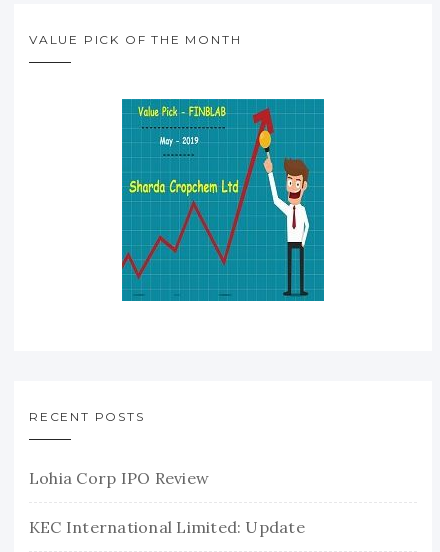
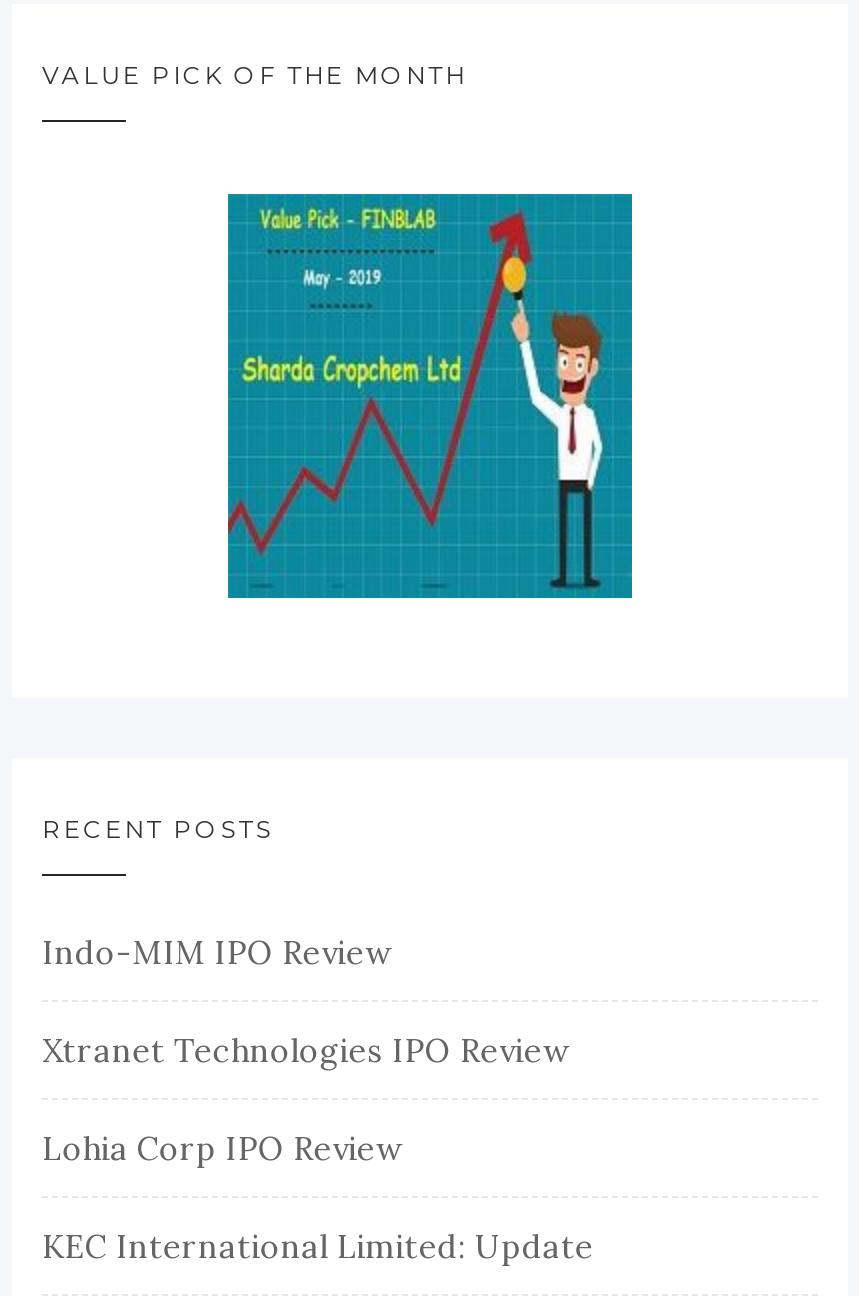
+ Indo-MIM IPO Review
+ Xtranet Technologies IPO Review
